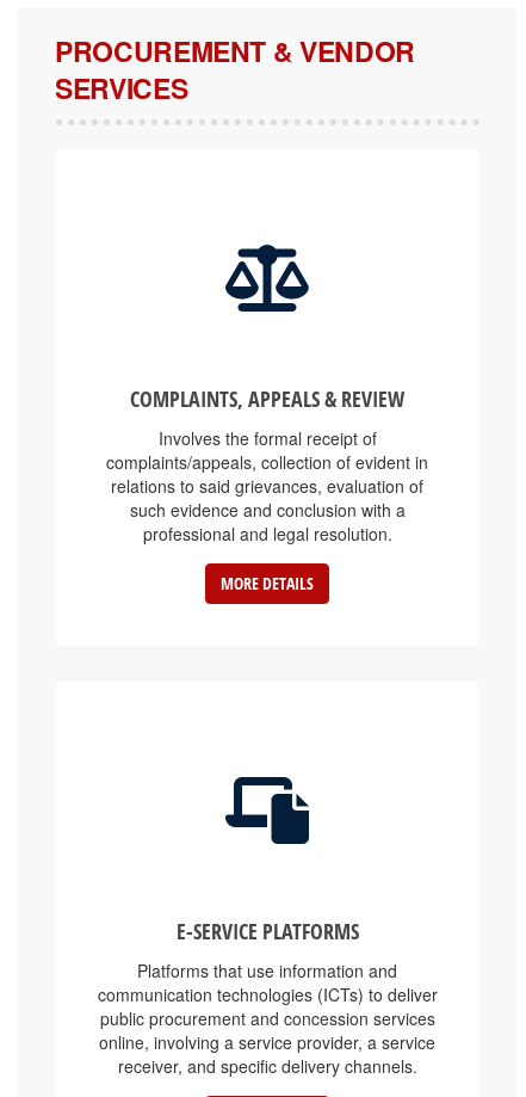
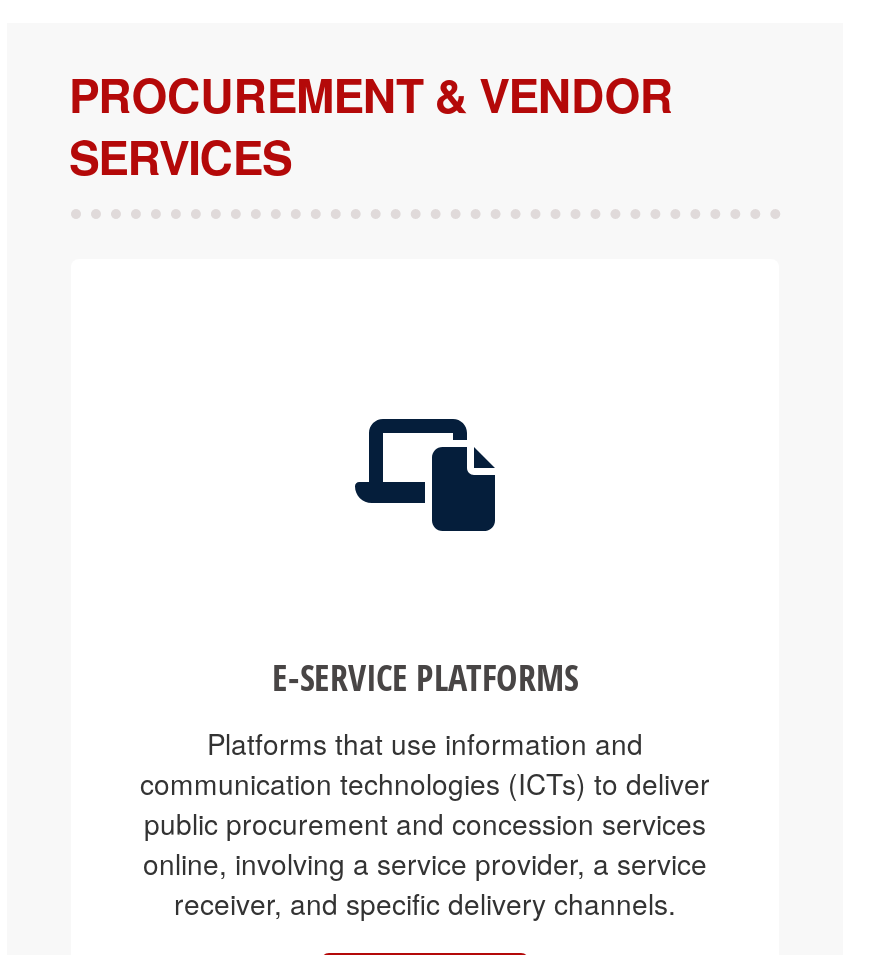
- [image]

- COMPLAINTS, APPEALS & REVIEW
- Involves the formal receipt of
- complaints/appeals, collection of evident in
- relations to said grievances, evaluation of
- such evidence and conclusion with a
- professional and legal resolution.
- MORE DETAILS
